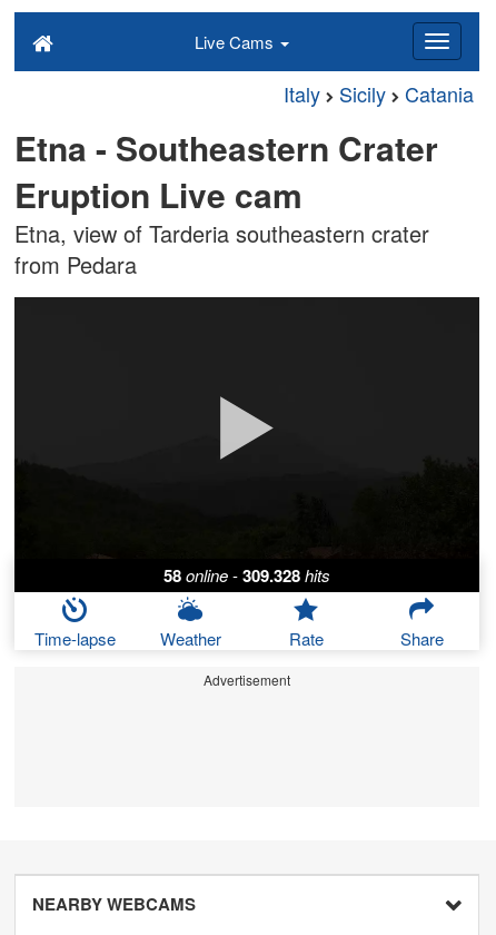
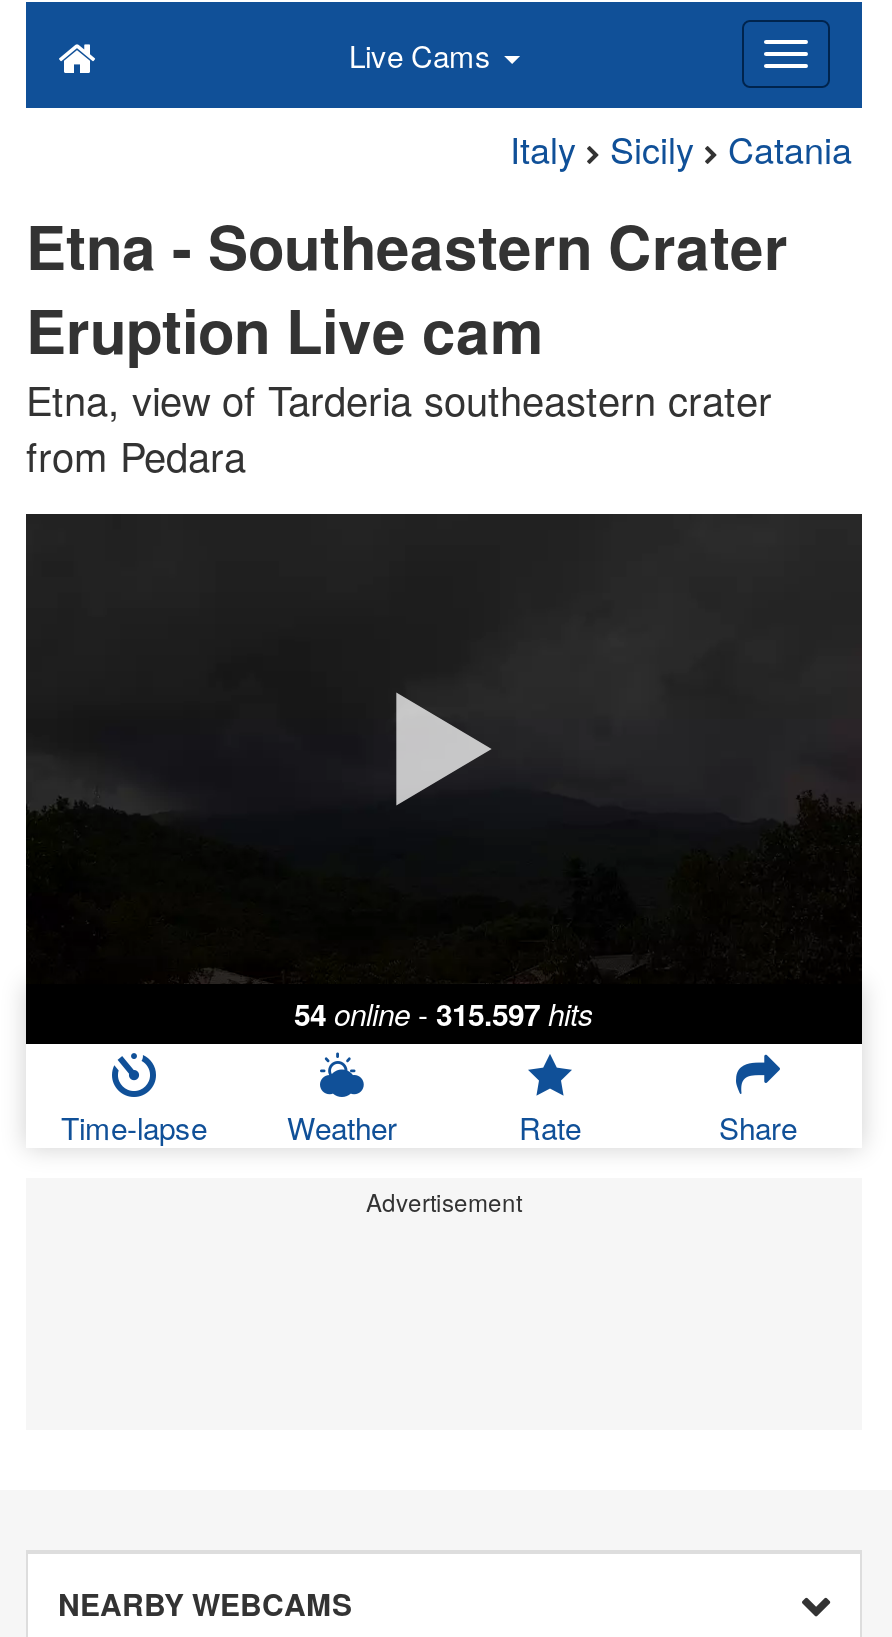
- 58 online - 309.328 hits
+ 54 online - 315.597 hits
